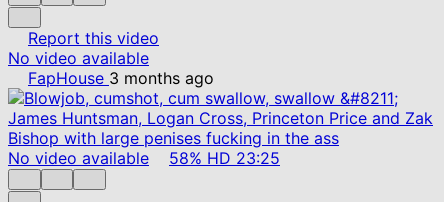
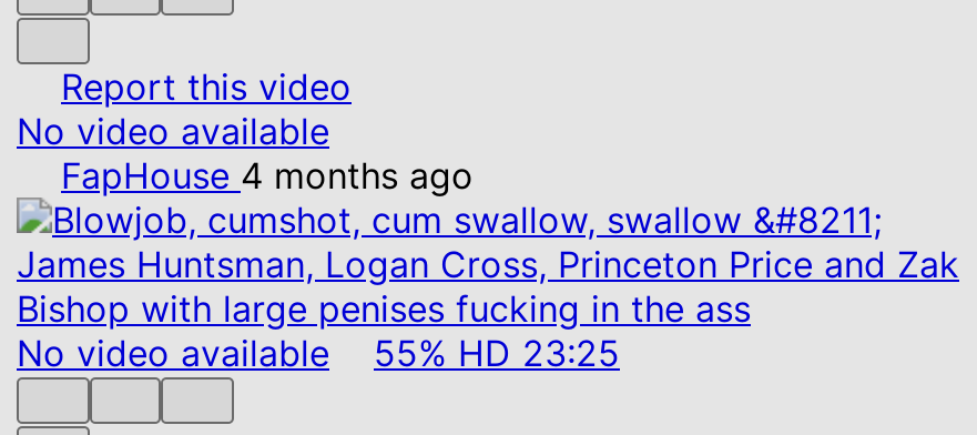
- FapHouse 3 months ago
+ FapHouse 4 months ago

- No video available 58% HD 23:25
+ No video available 55% HD 23:25
